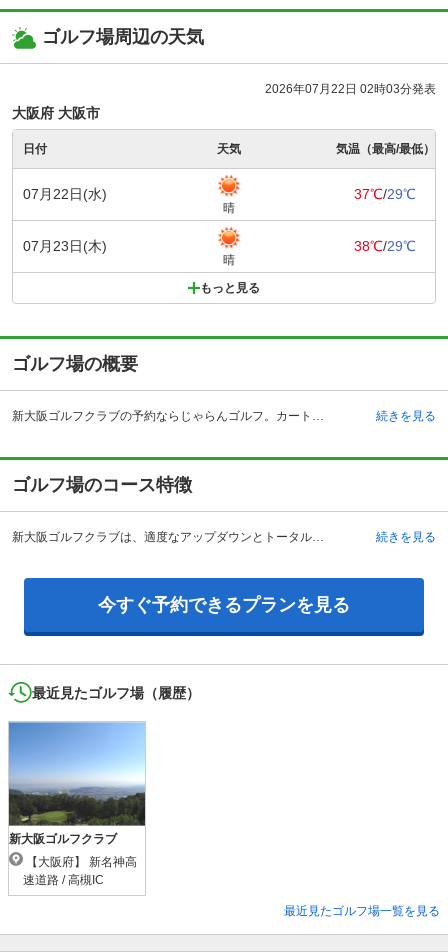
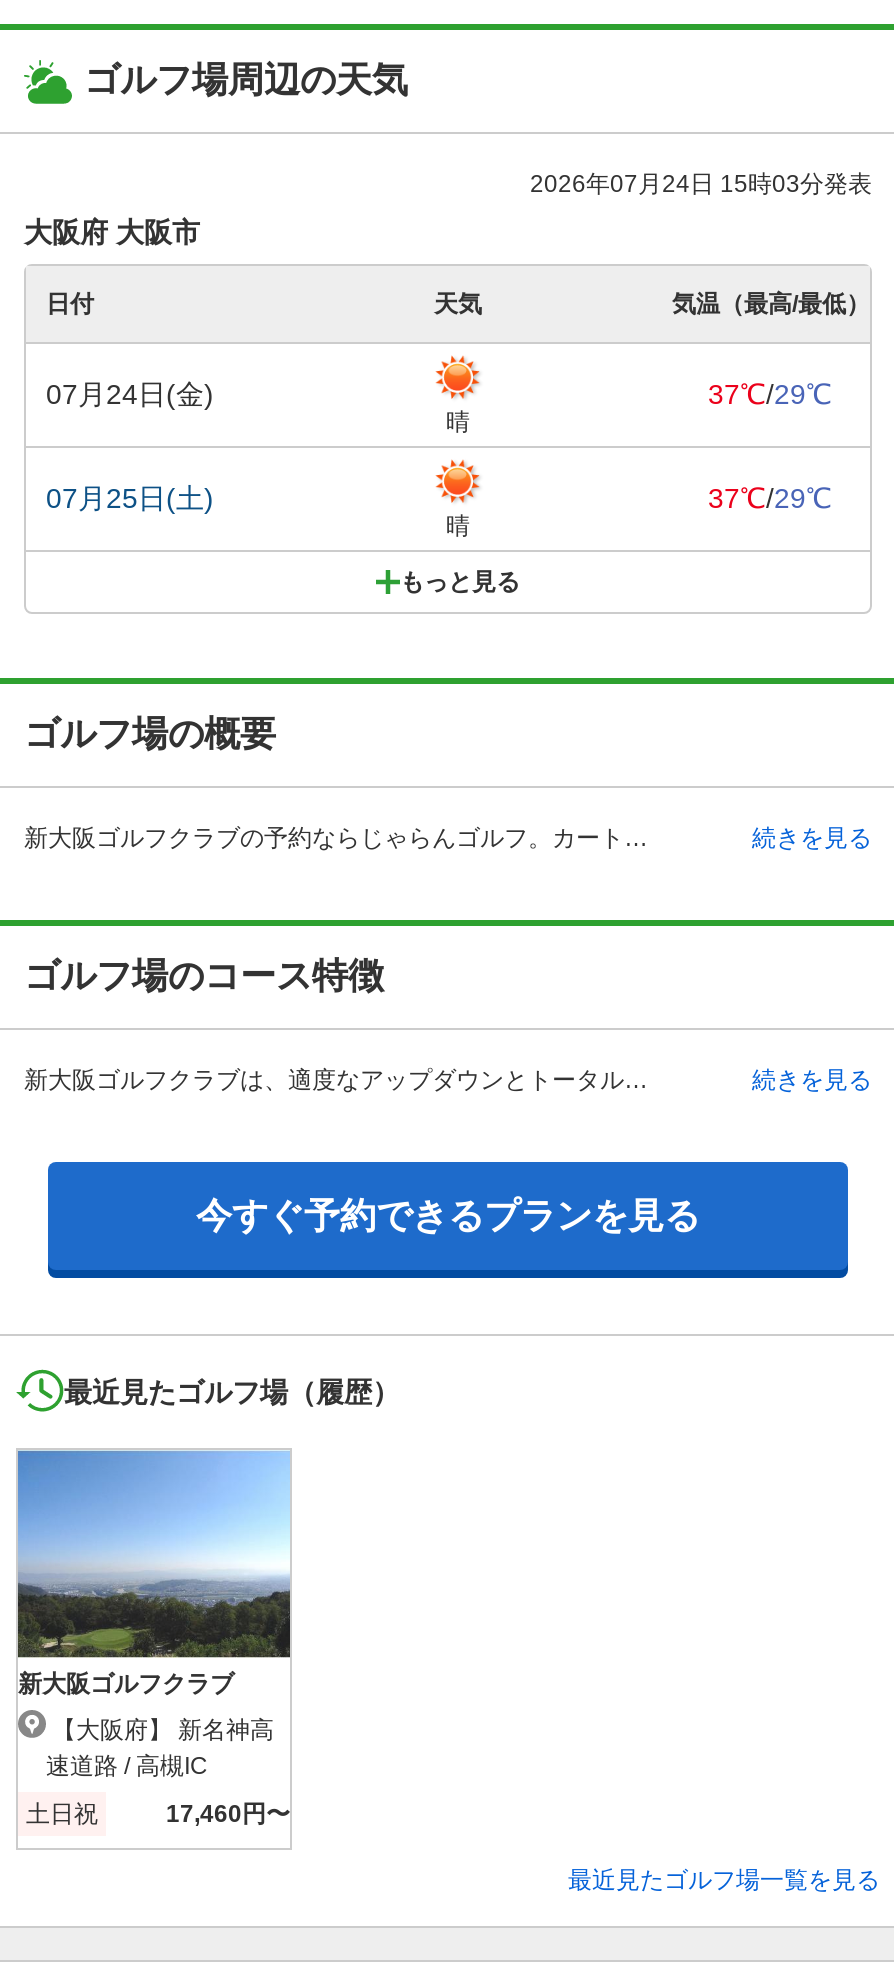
- 2026年07月22日 02時03分発表
+ 2026年07月24日 15時03分発表

- 07月22日(水)
+ 07月24日(金)

- 07月23日(木)
+ 07月25日(土)

- 38℃/29℃
+ 37℃/29℃

+ 土日祝
+ 17,460円〜
